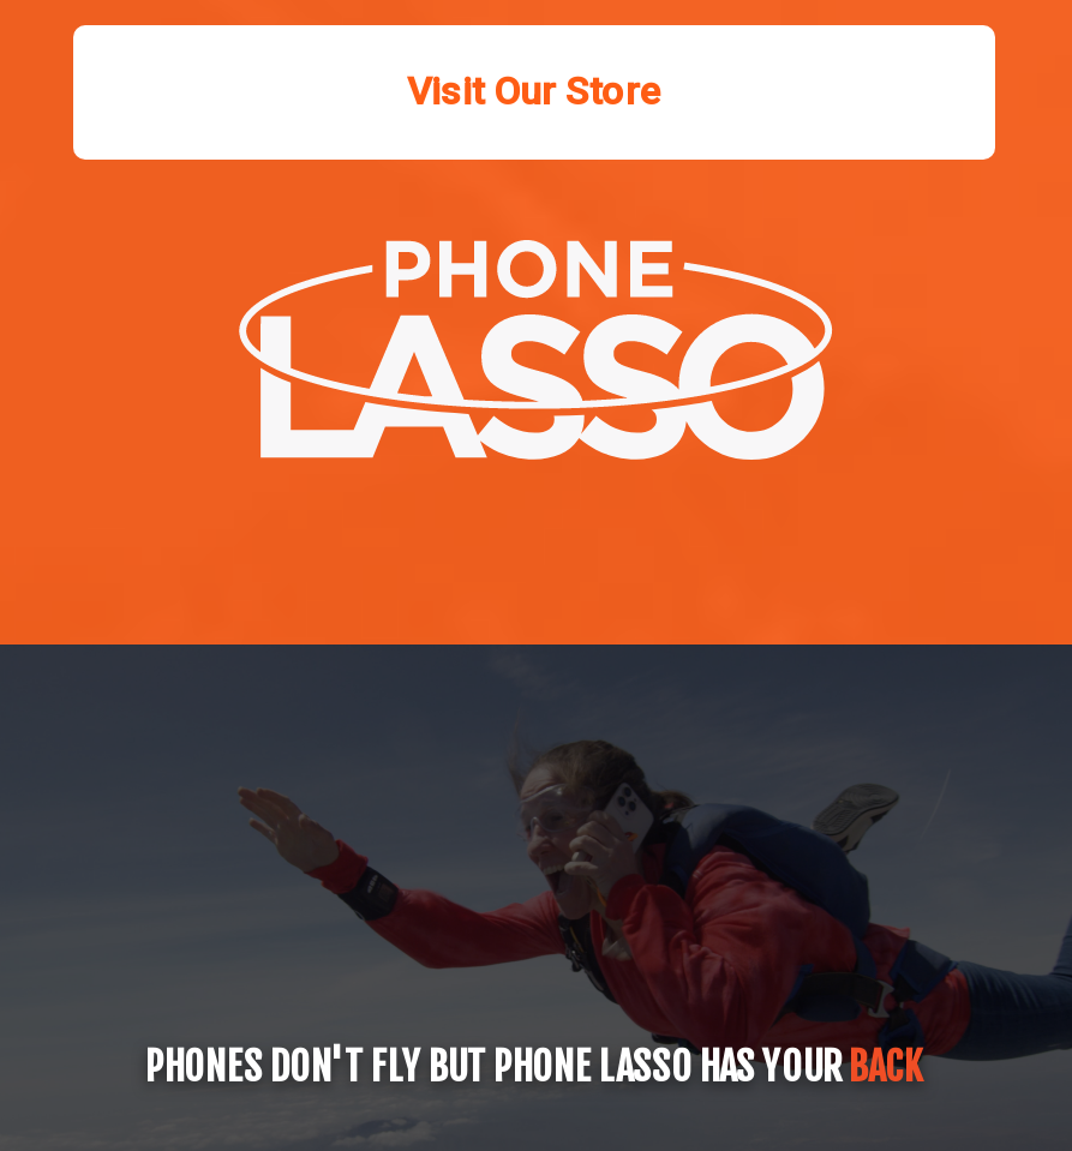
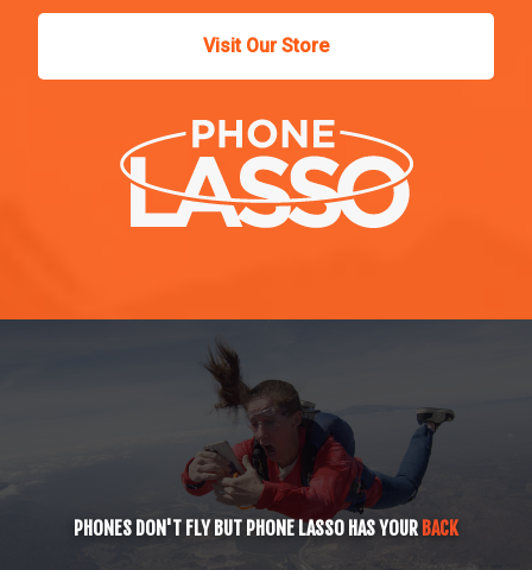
- [image]
+ [image]
